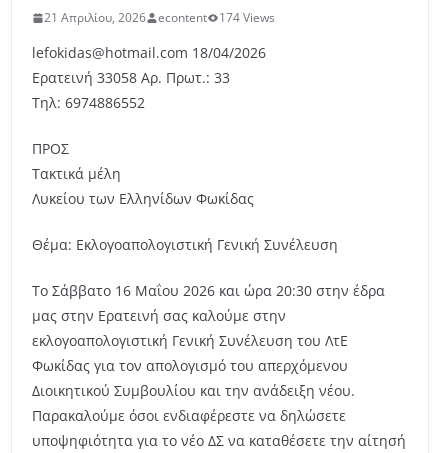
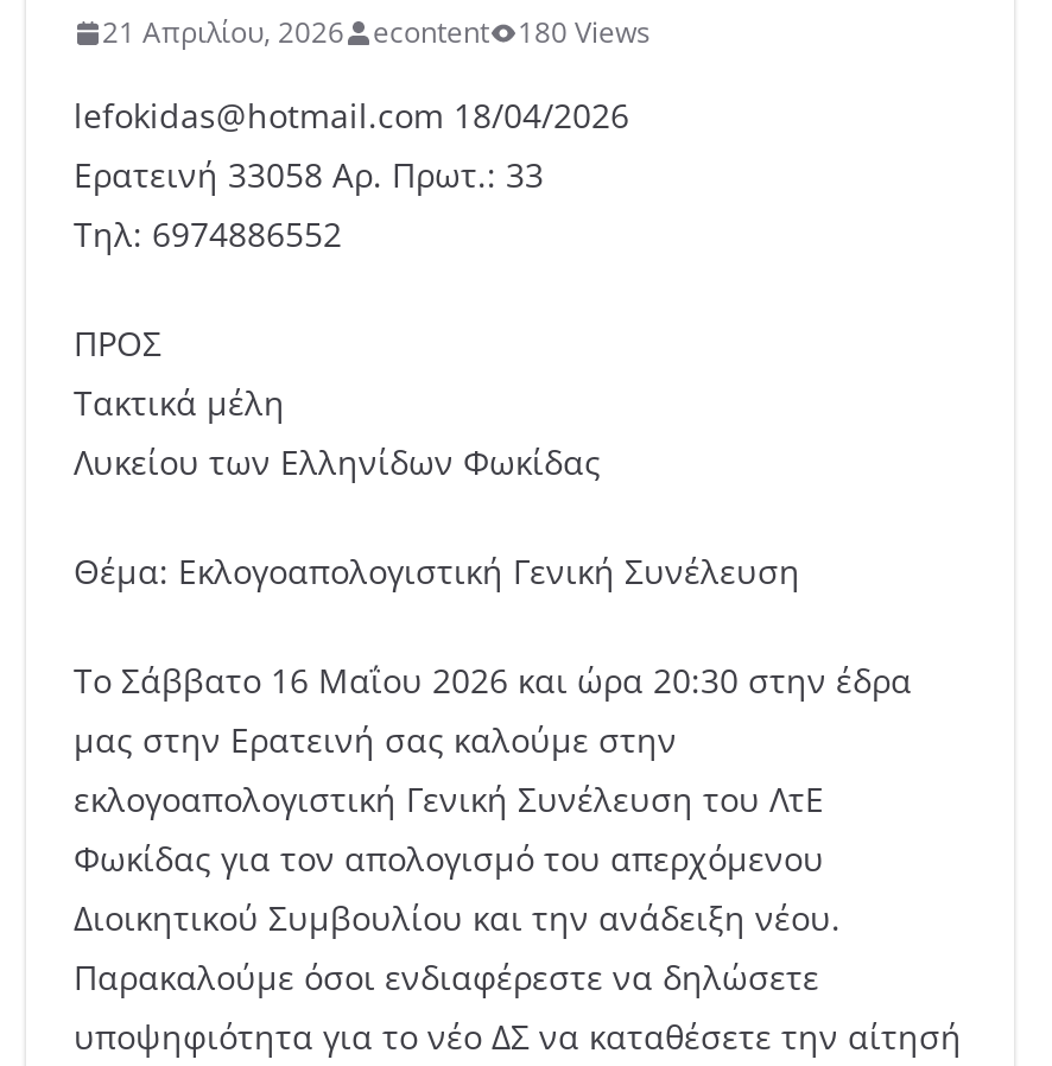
- 174 Views
+ 180 Views
